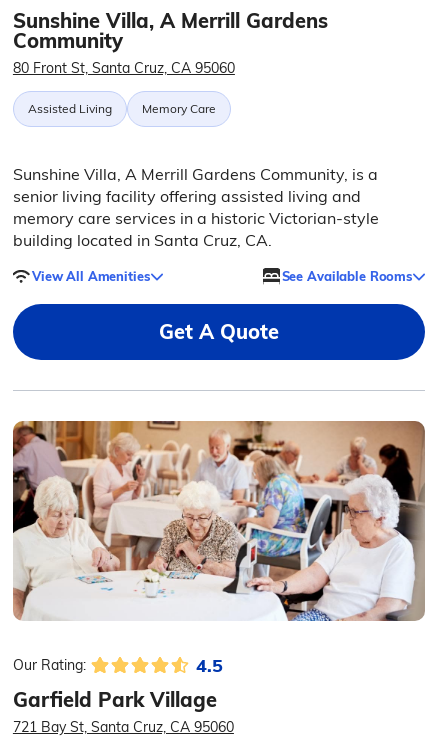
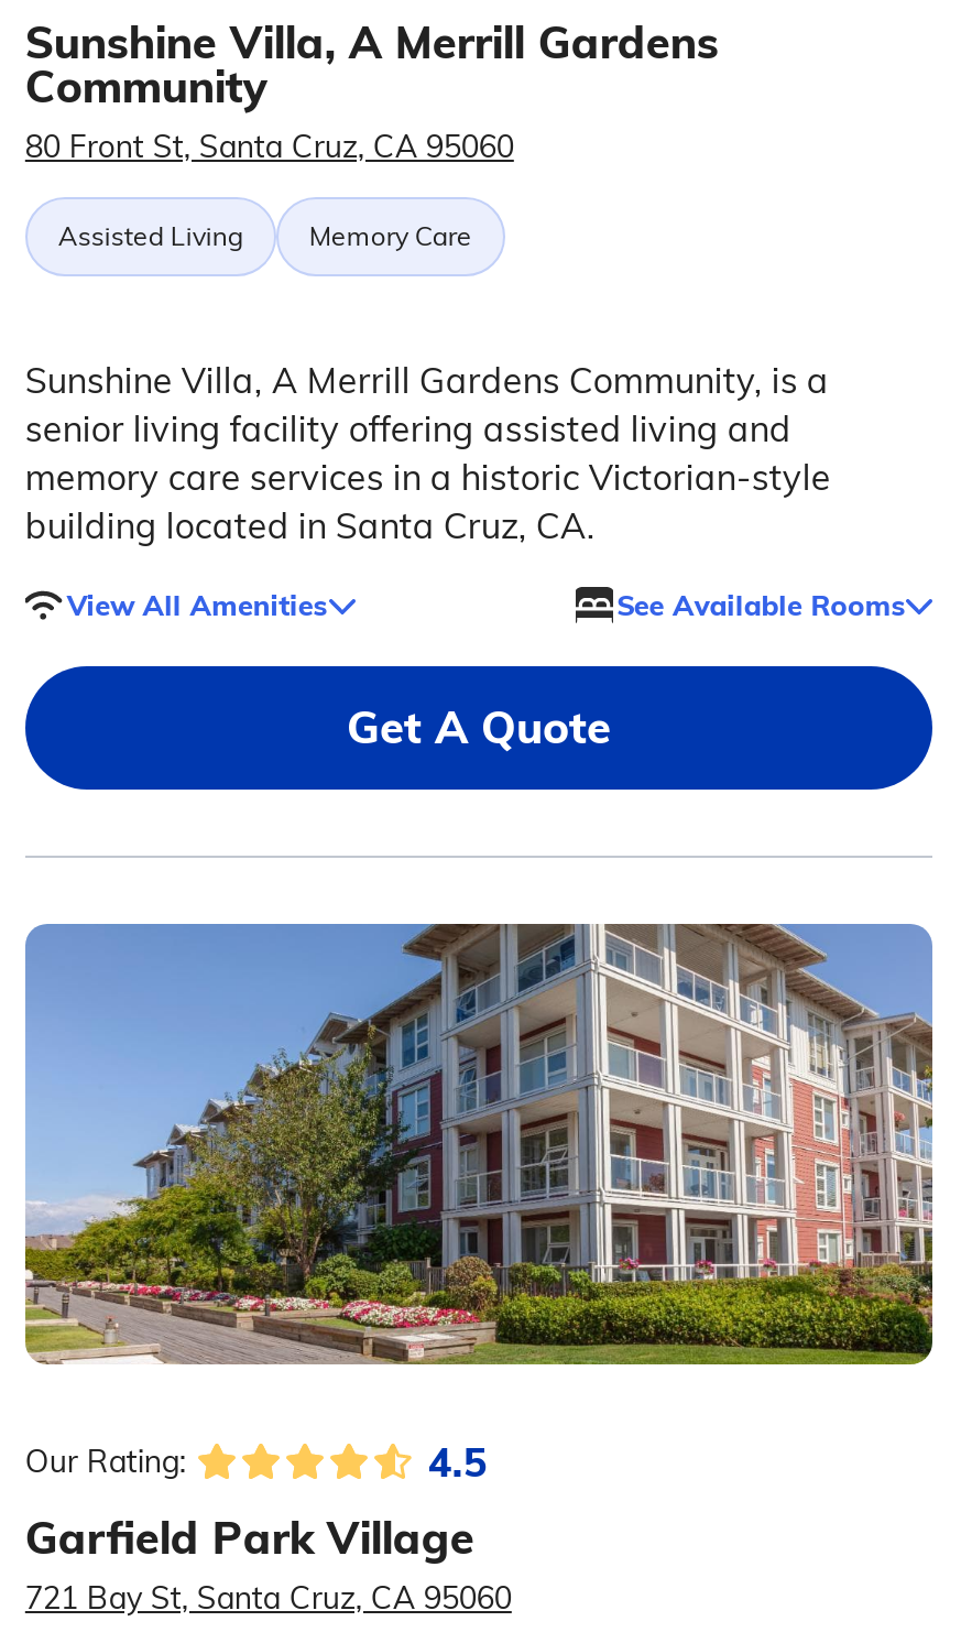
- [image]
+ [image]
